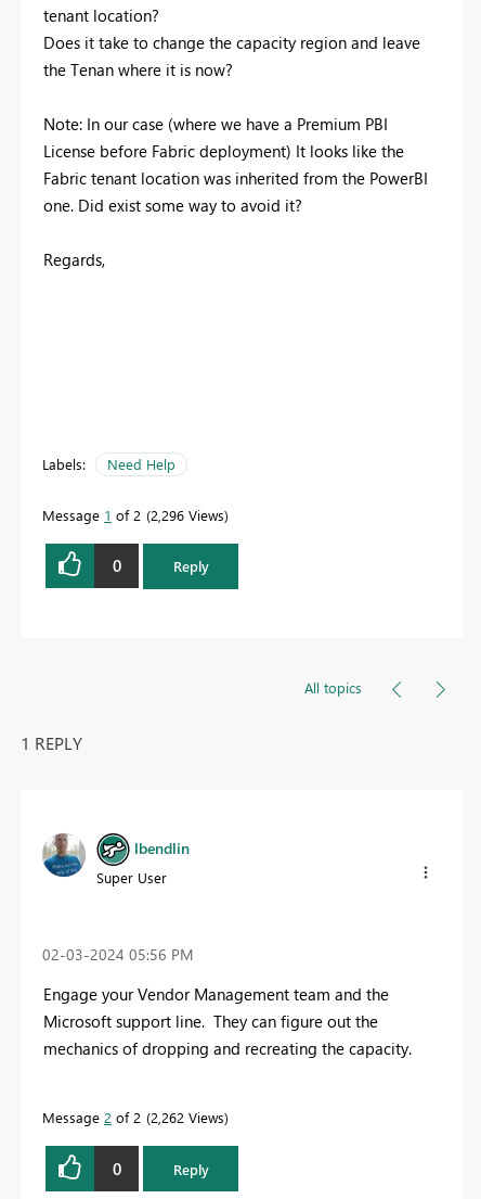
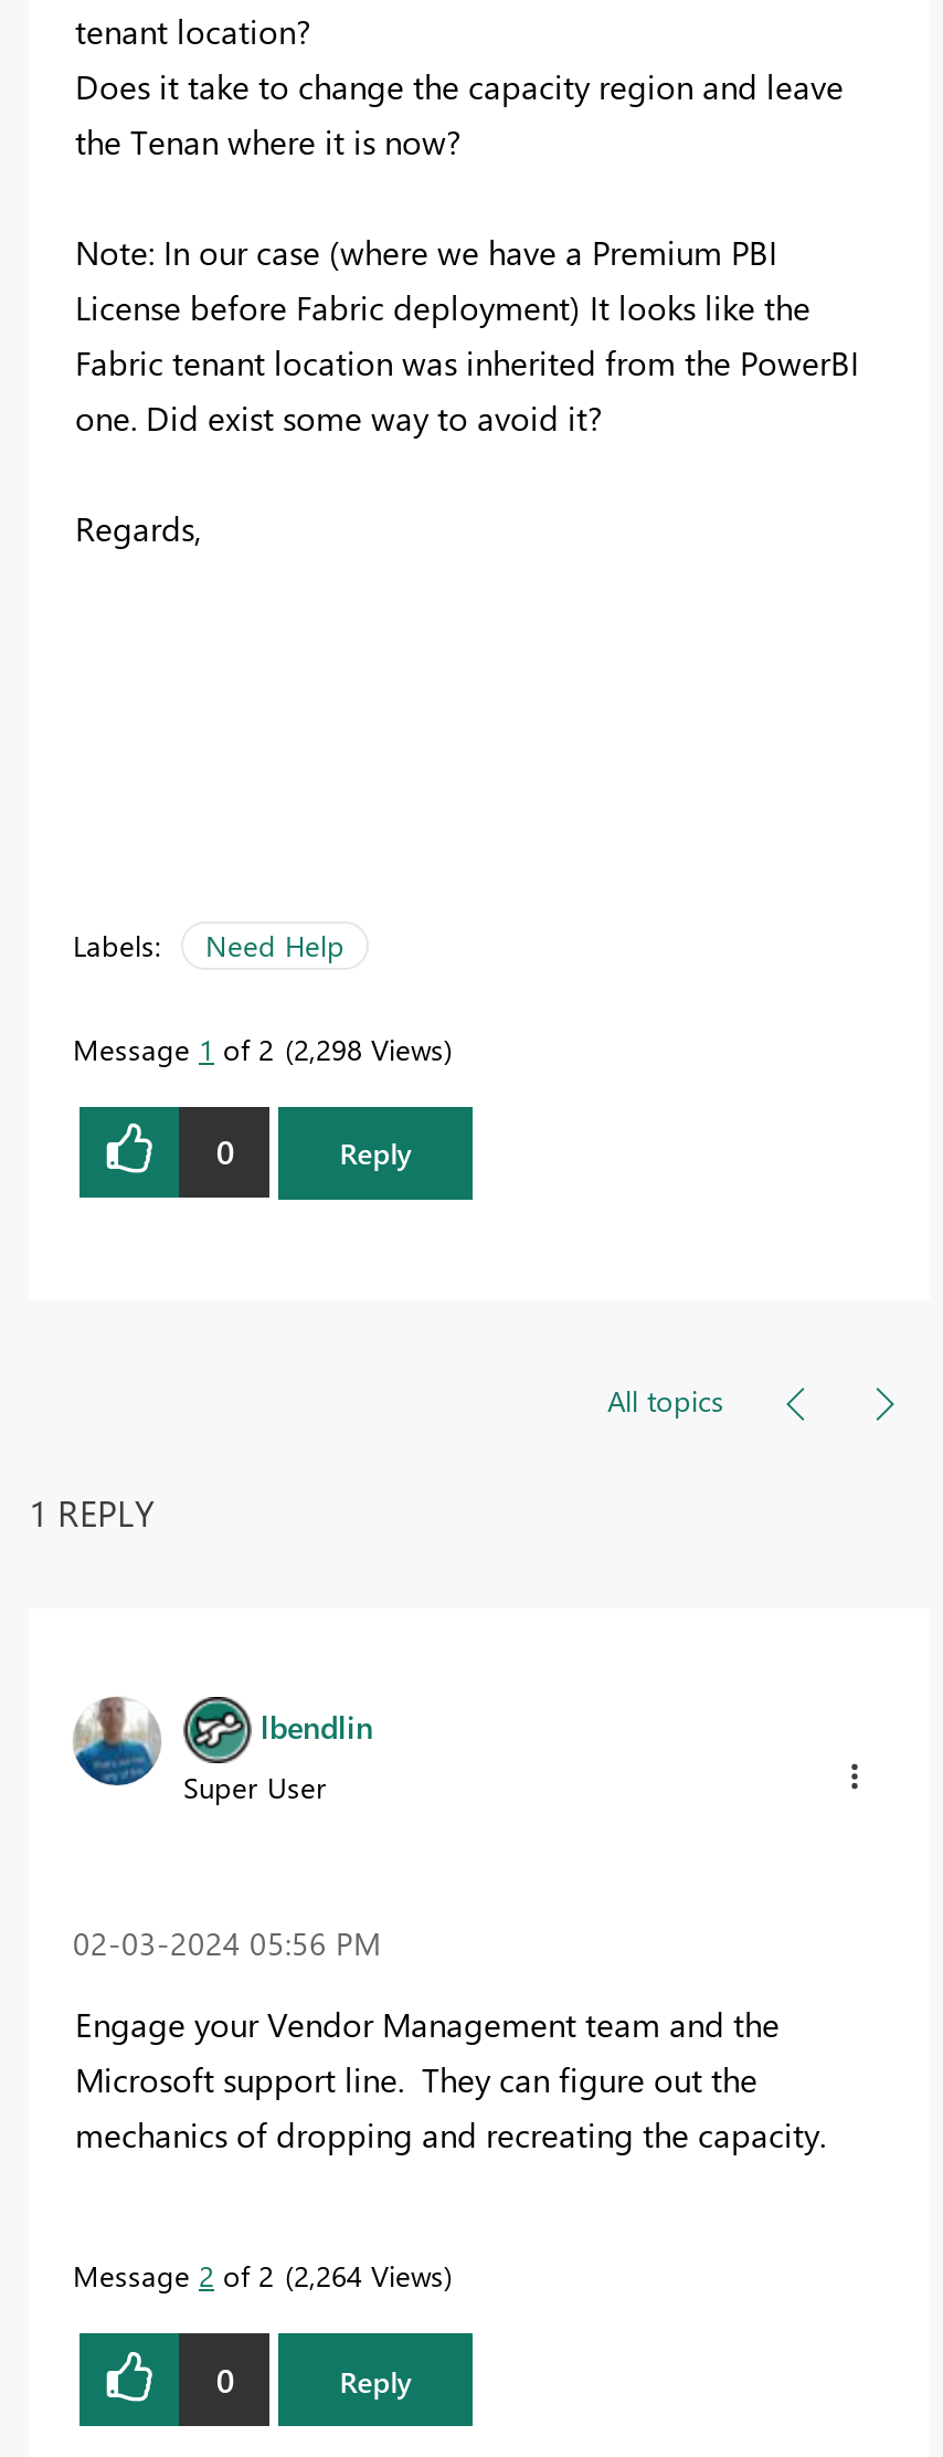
- Message 1 of 2 2,296 Views
+ Message 1 of 2 2,298 Views

- Message 2 of 2 2,262 Views
+ Message 2 of 2 2,264 Views
